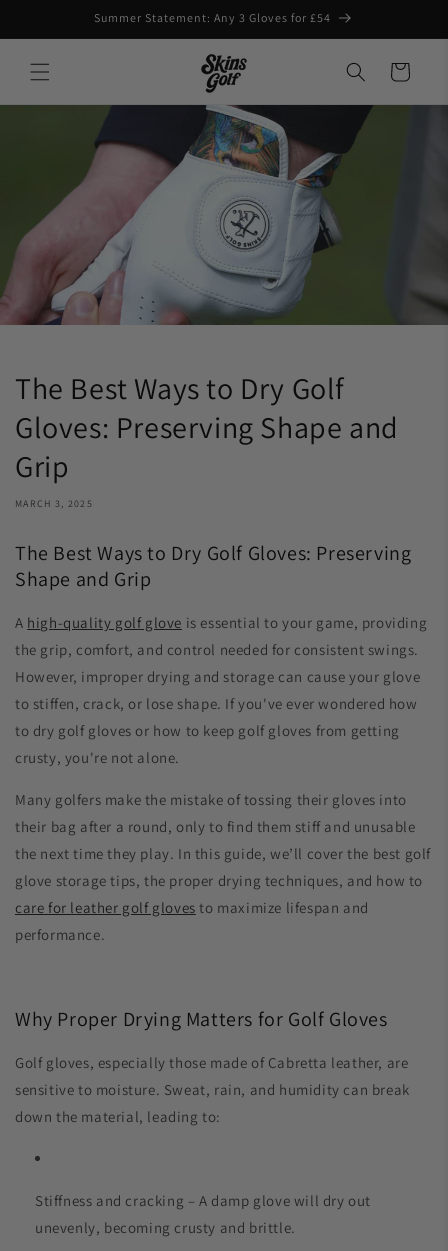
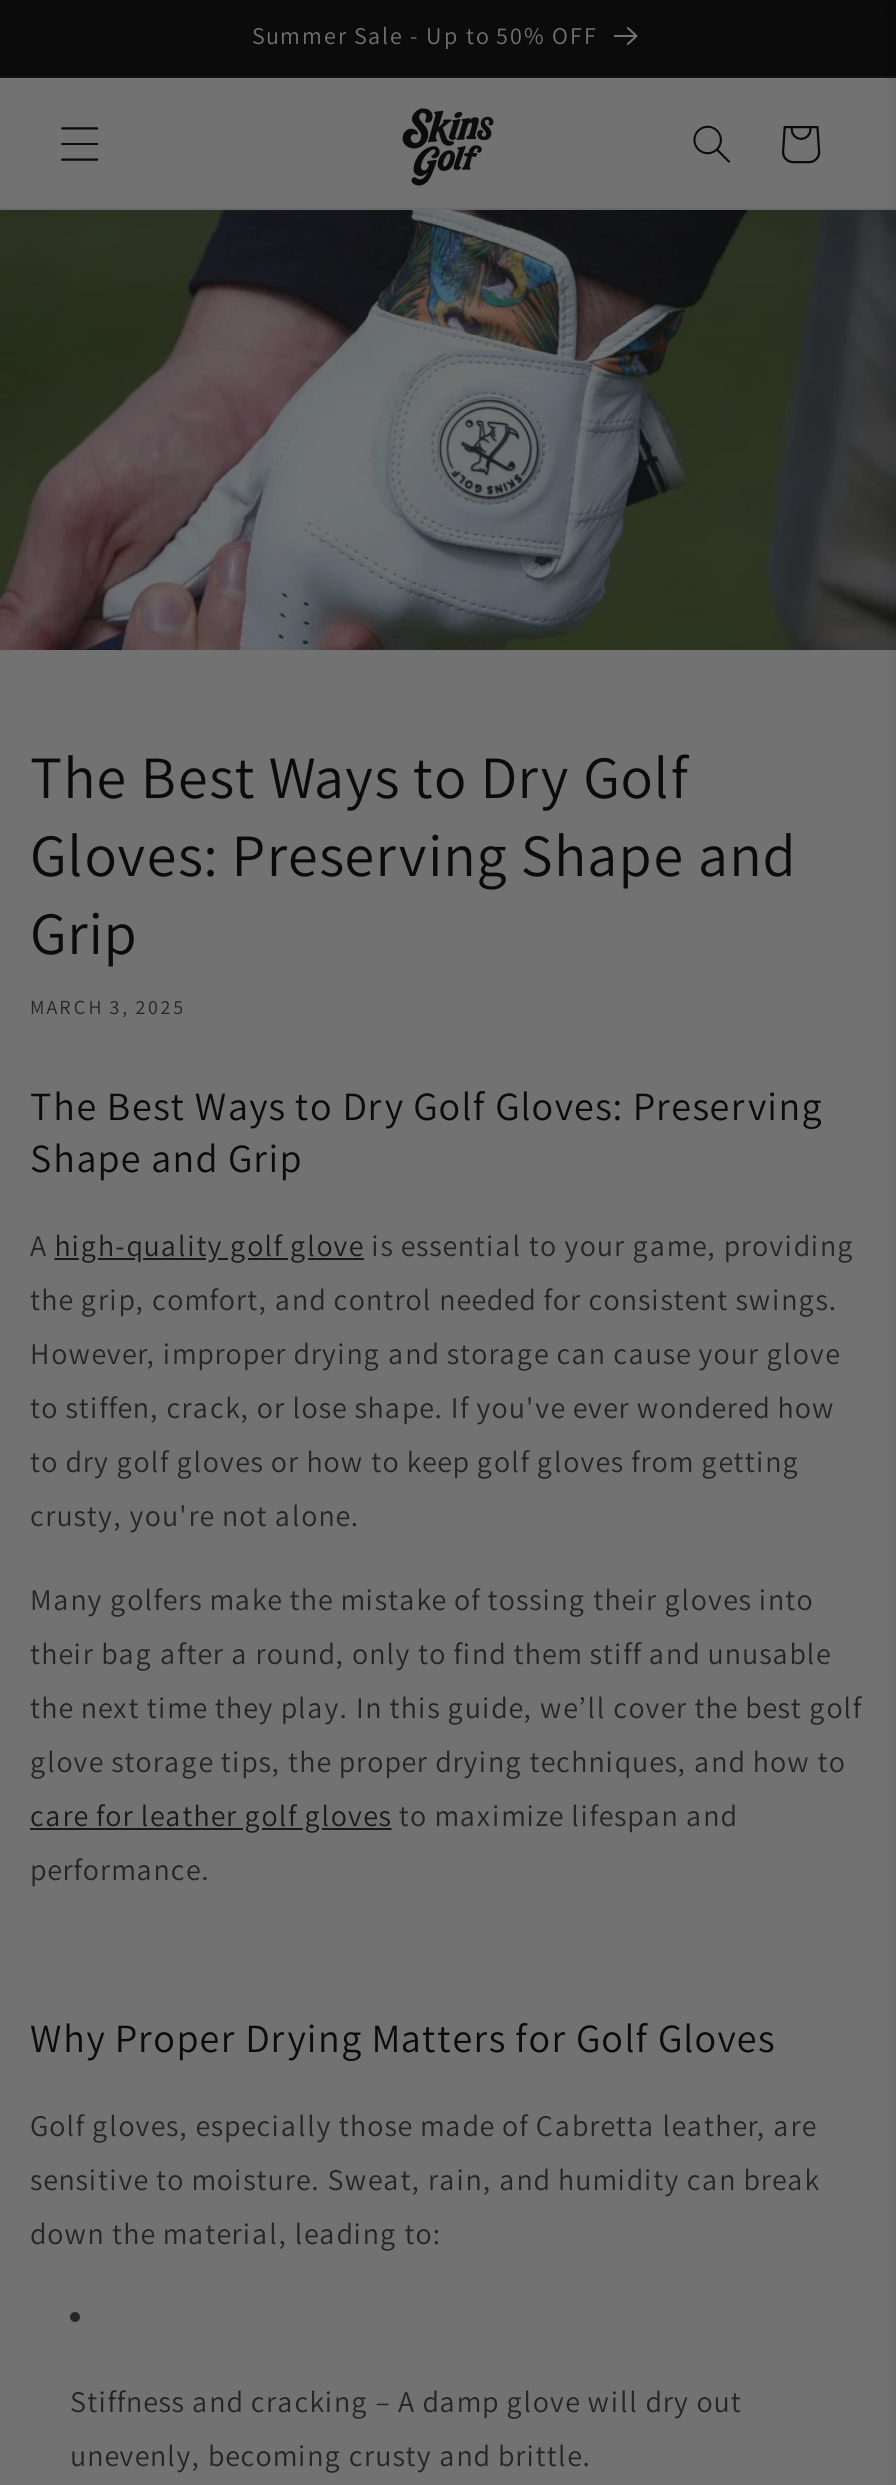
- Summer Statement: Any 3 Gloves for £54
+ Summer Sale - Up to 50% OFF
